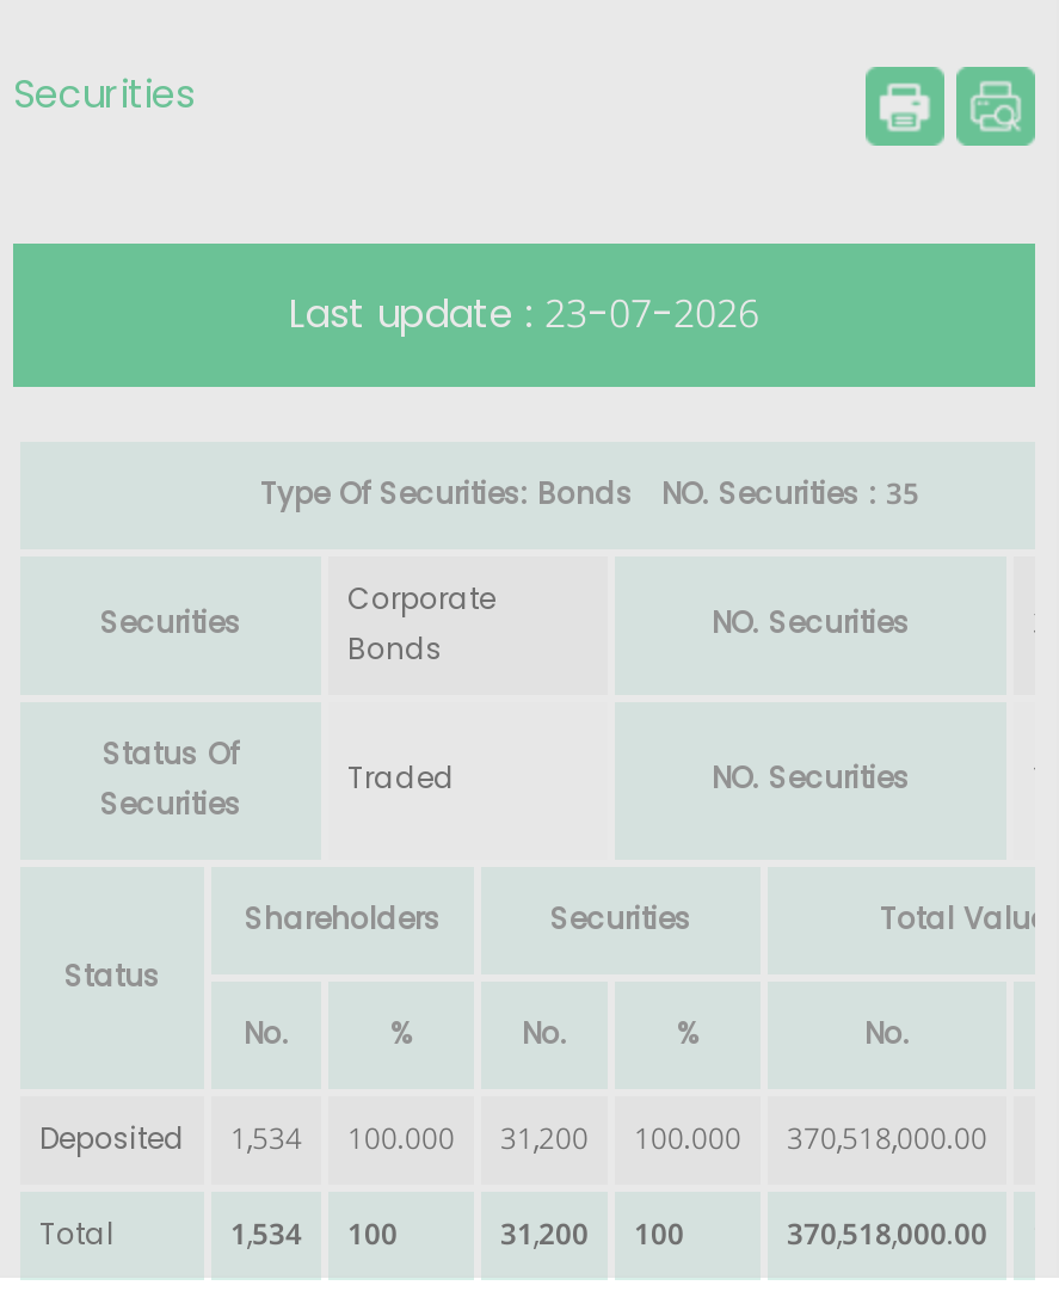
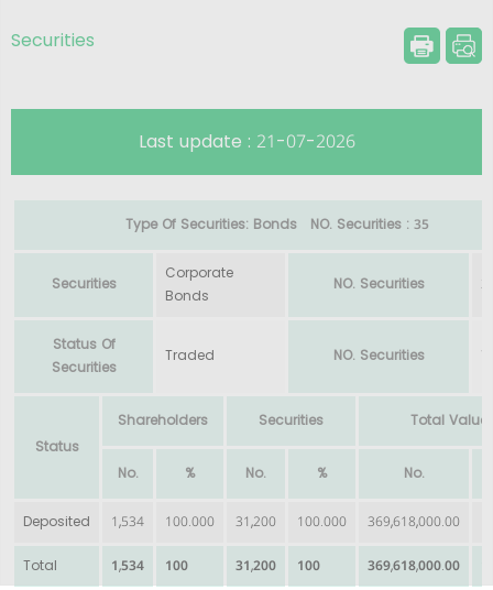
- Last update : 23-07-2026
+ Last update : 21-07-2026

- 370,518,000.00
+ 369,618,000.00

- 370,518,000.00
+ 369,618,000.00
